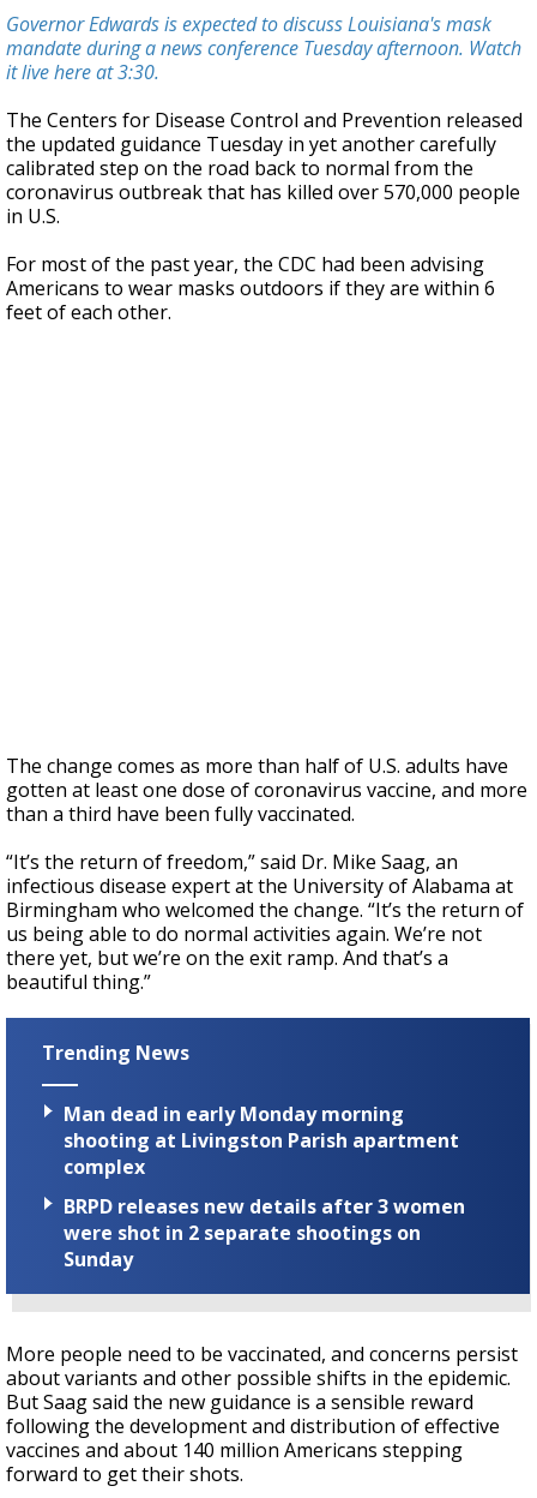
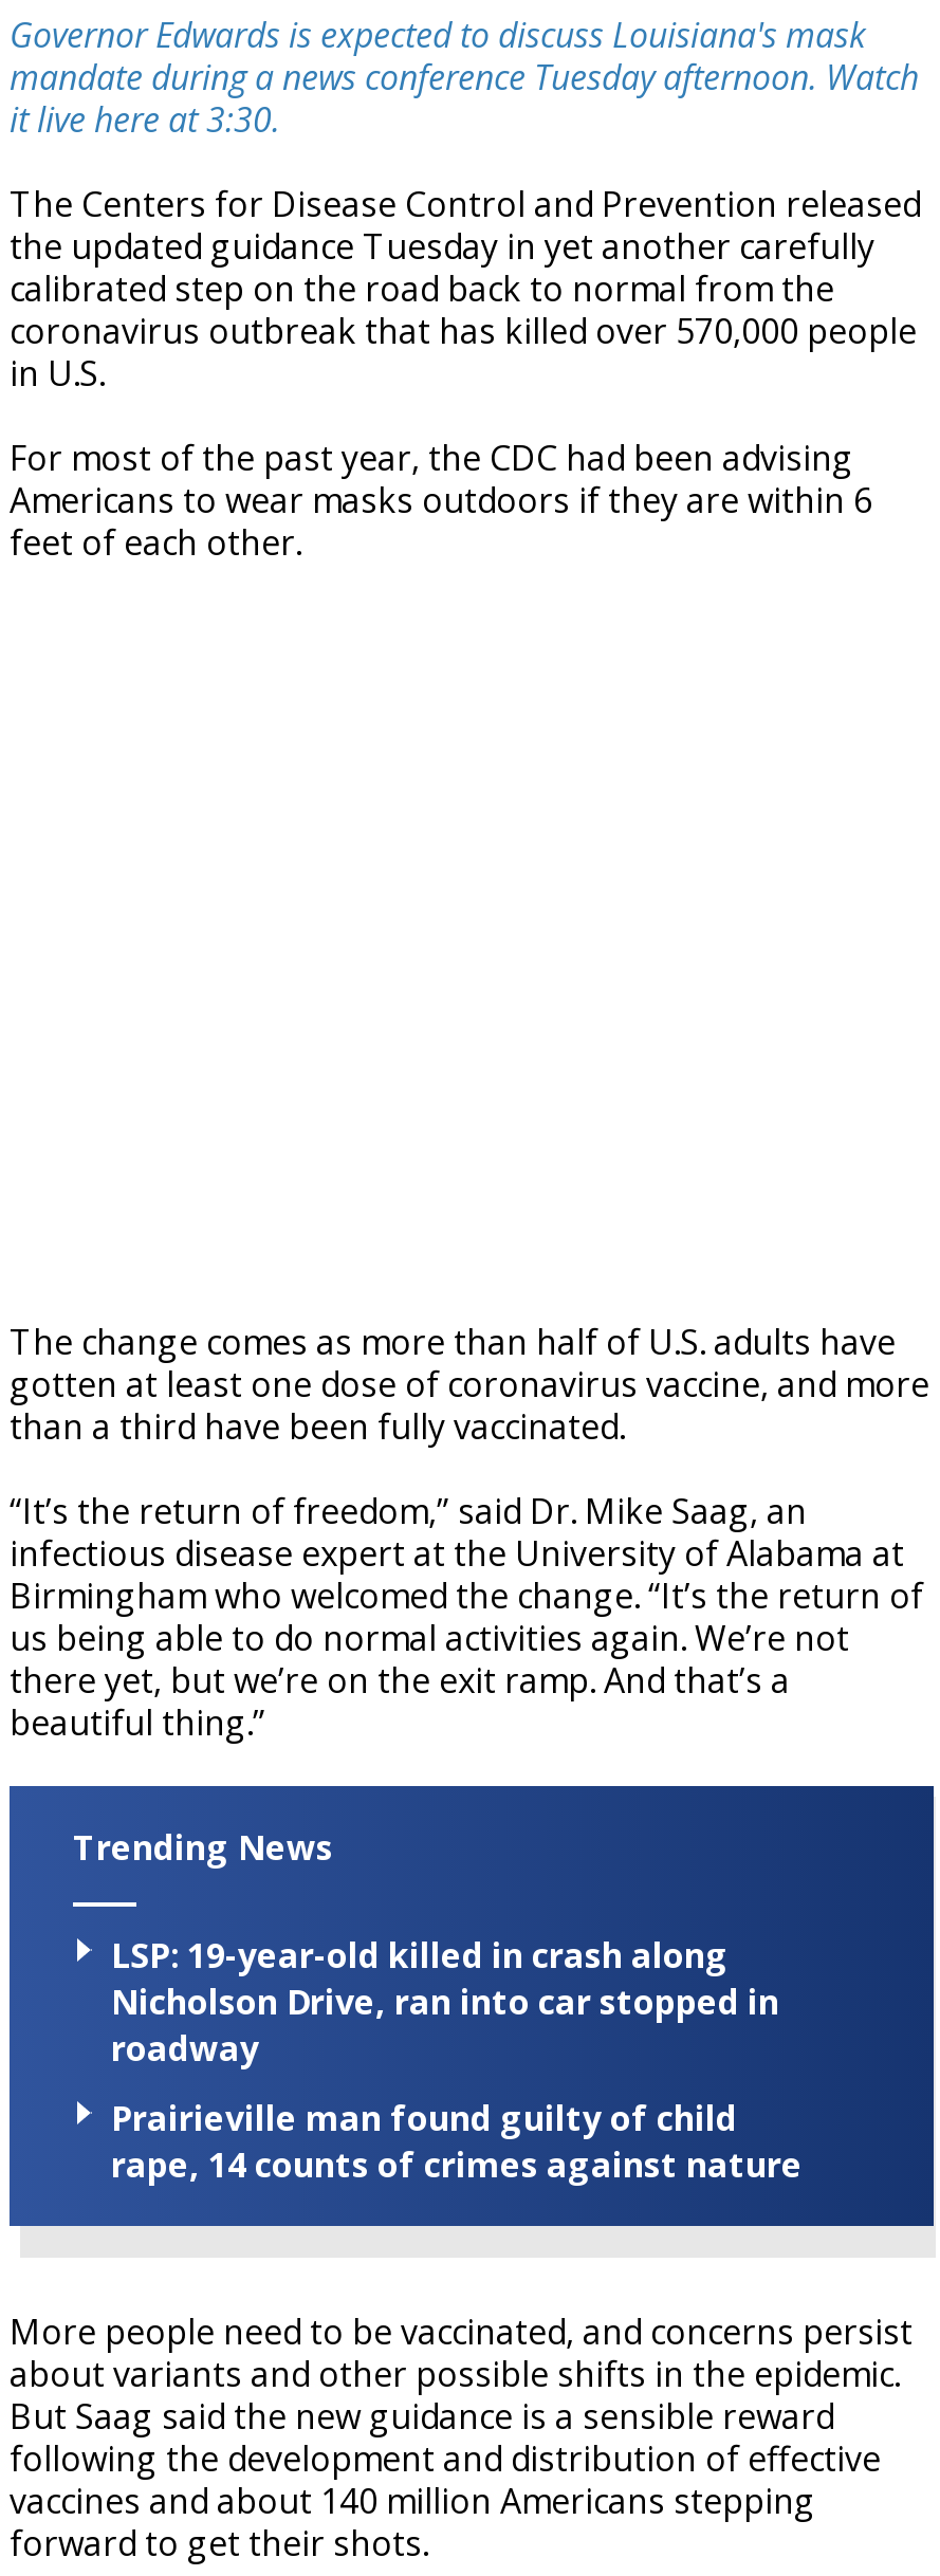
- Man dead in early Monday morning
- shooting at Livingston Parish apartment
- complex
+ LSP: 19-year-old killed in crash along
+ Nicholson Drive, ran into car stopped in
+ roadway

- BRPD releases new details after 3 women
- were shot in 2 separate shootings on
- Sunday
+ Prairieville man found guilty of child
+ rape, 14 counts of crimes against nature
